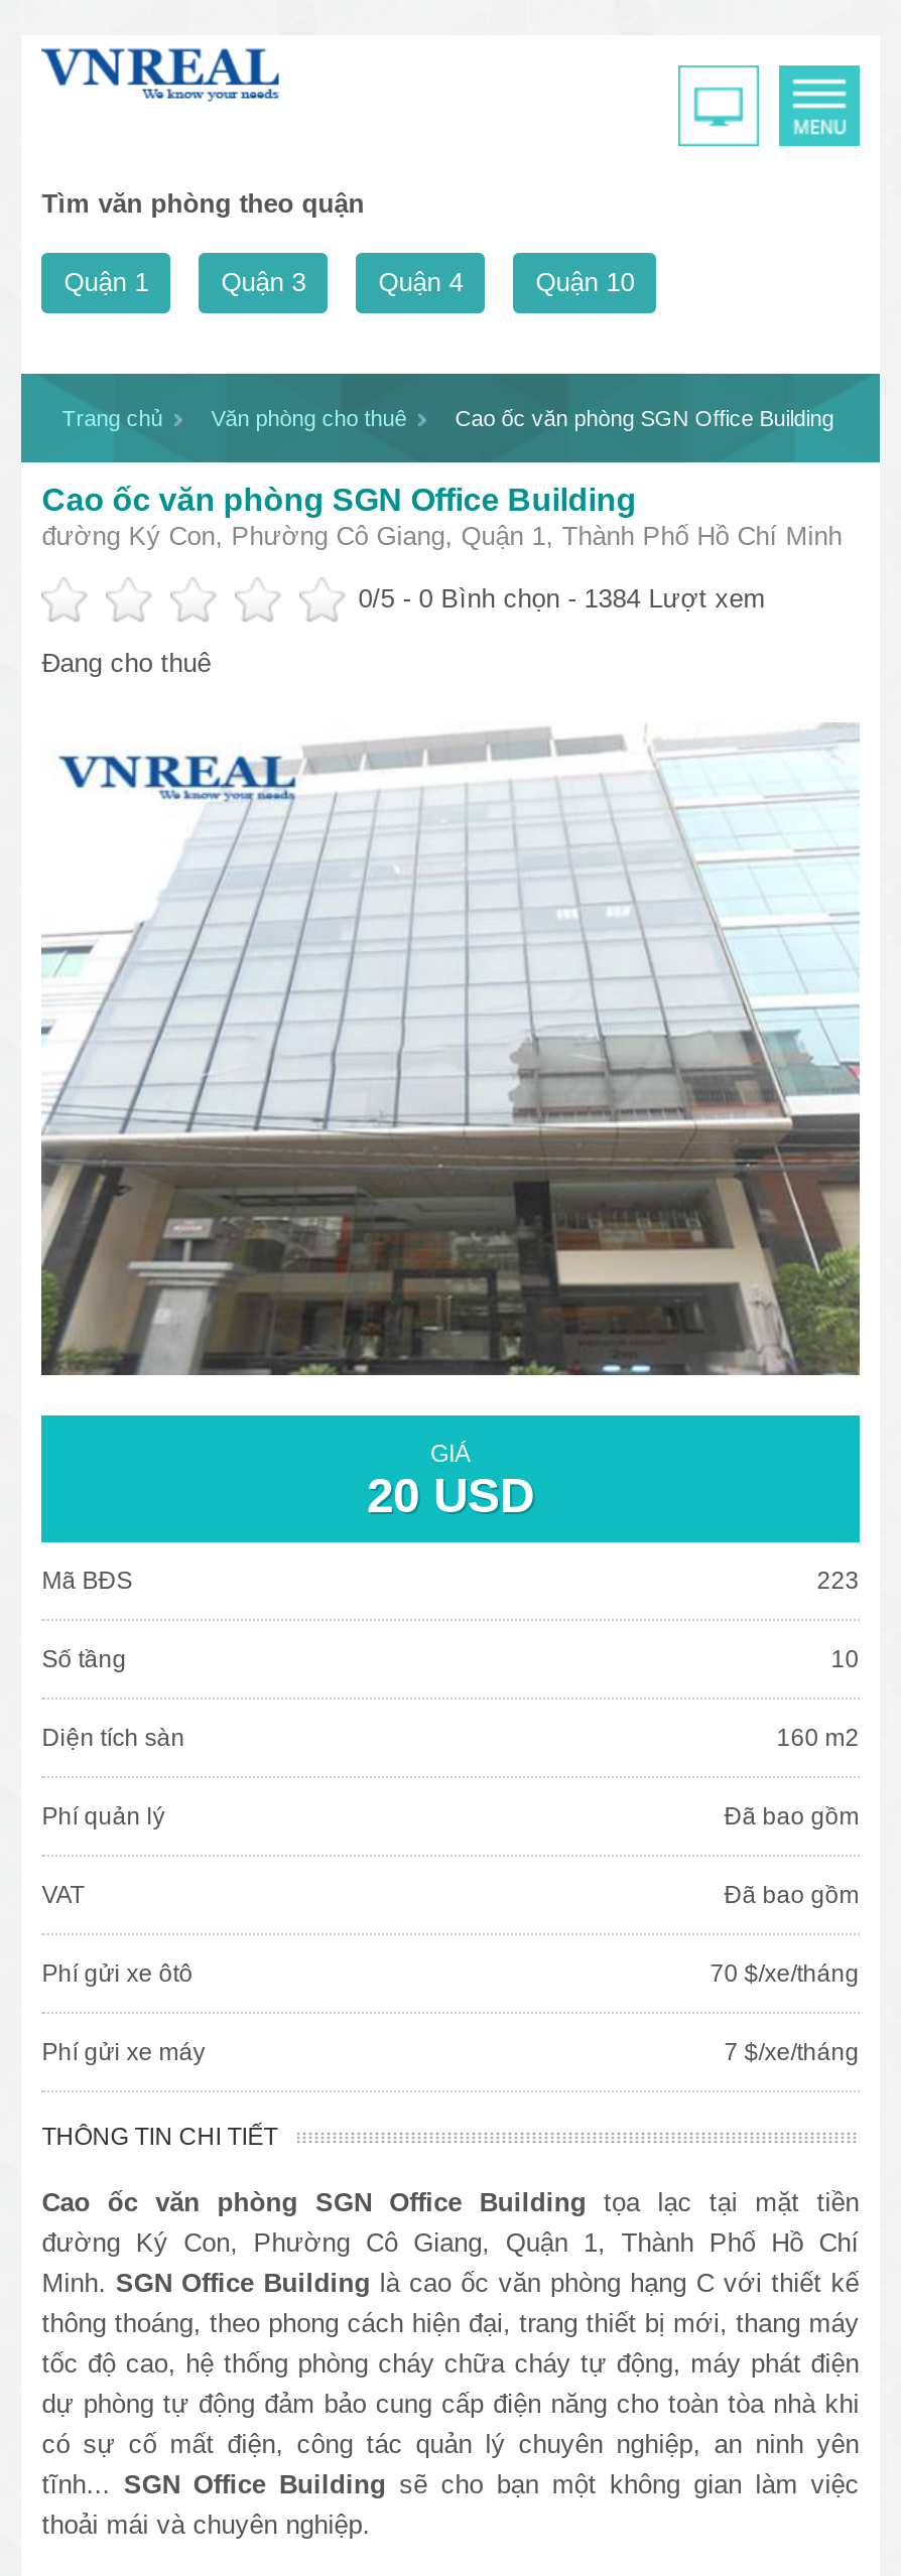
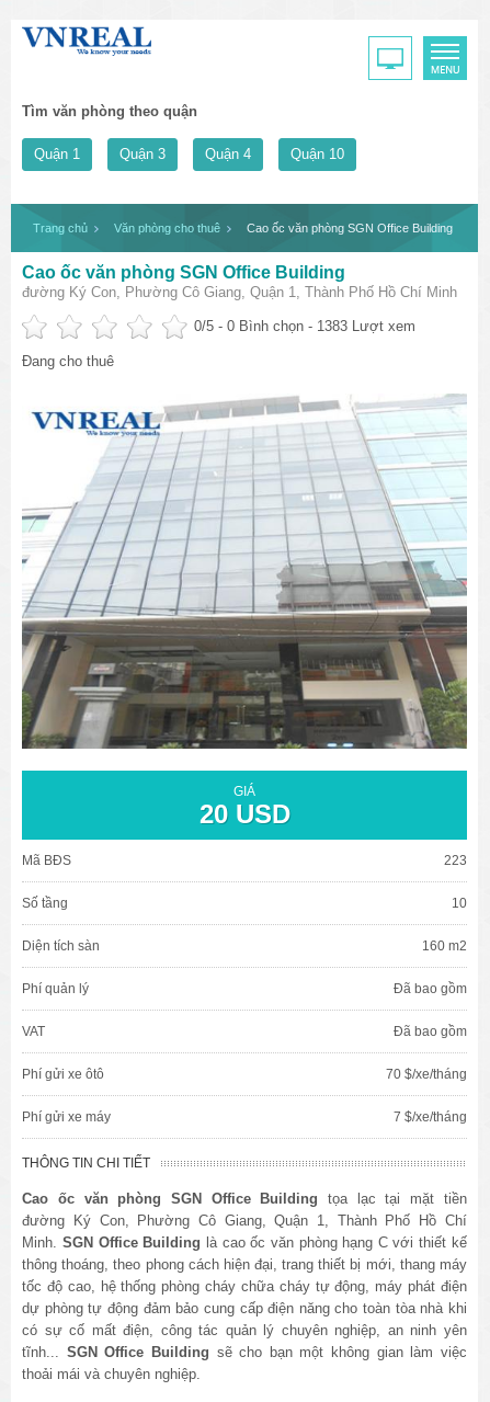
- 0/5 - 0 Bình chọn - 1384 Lượt xem
+ 0/5 - 0 Bình chọn - 1383 Lượt xem
